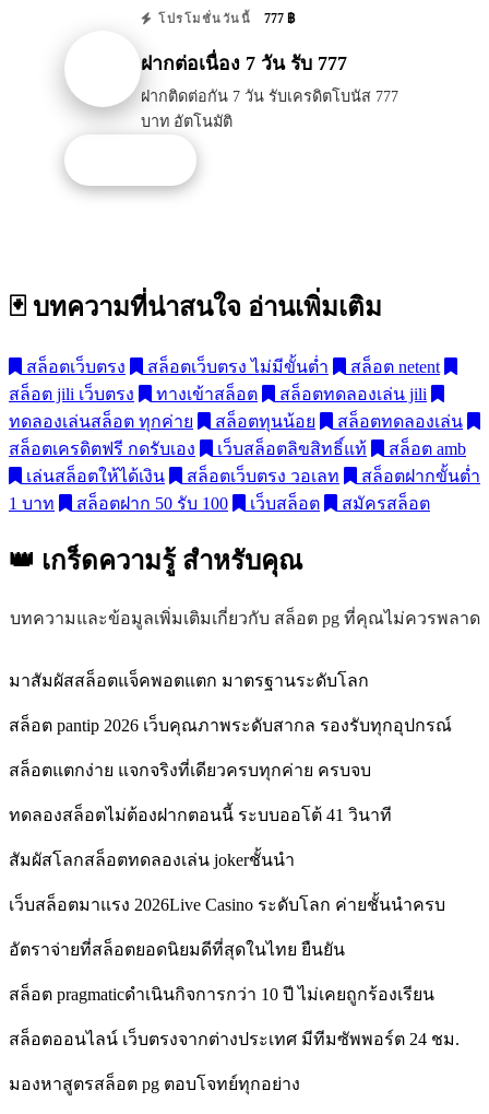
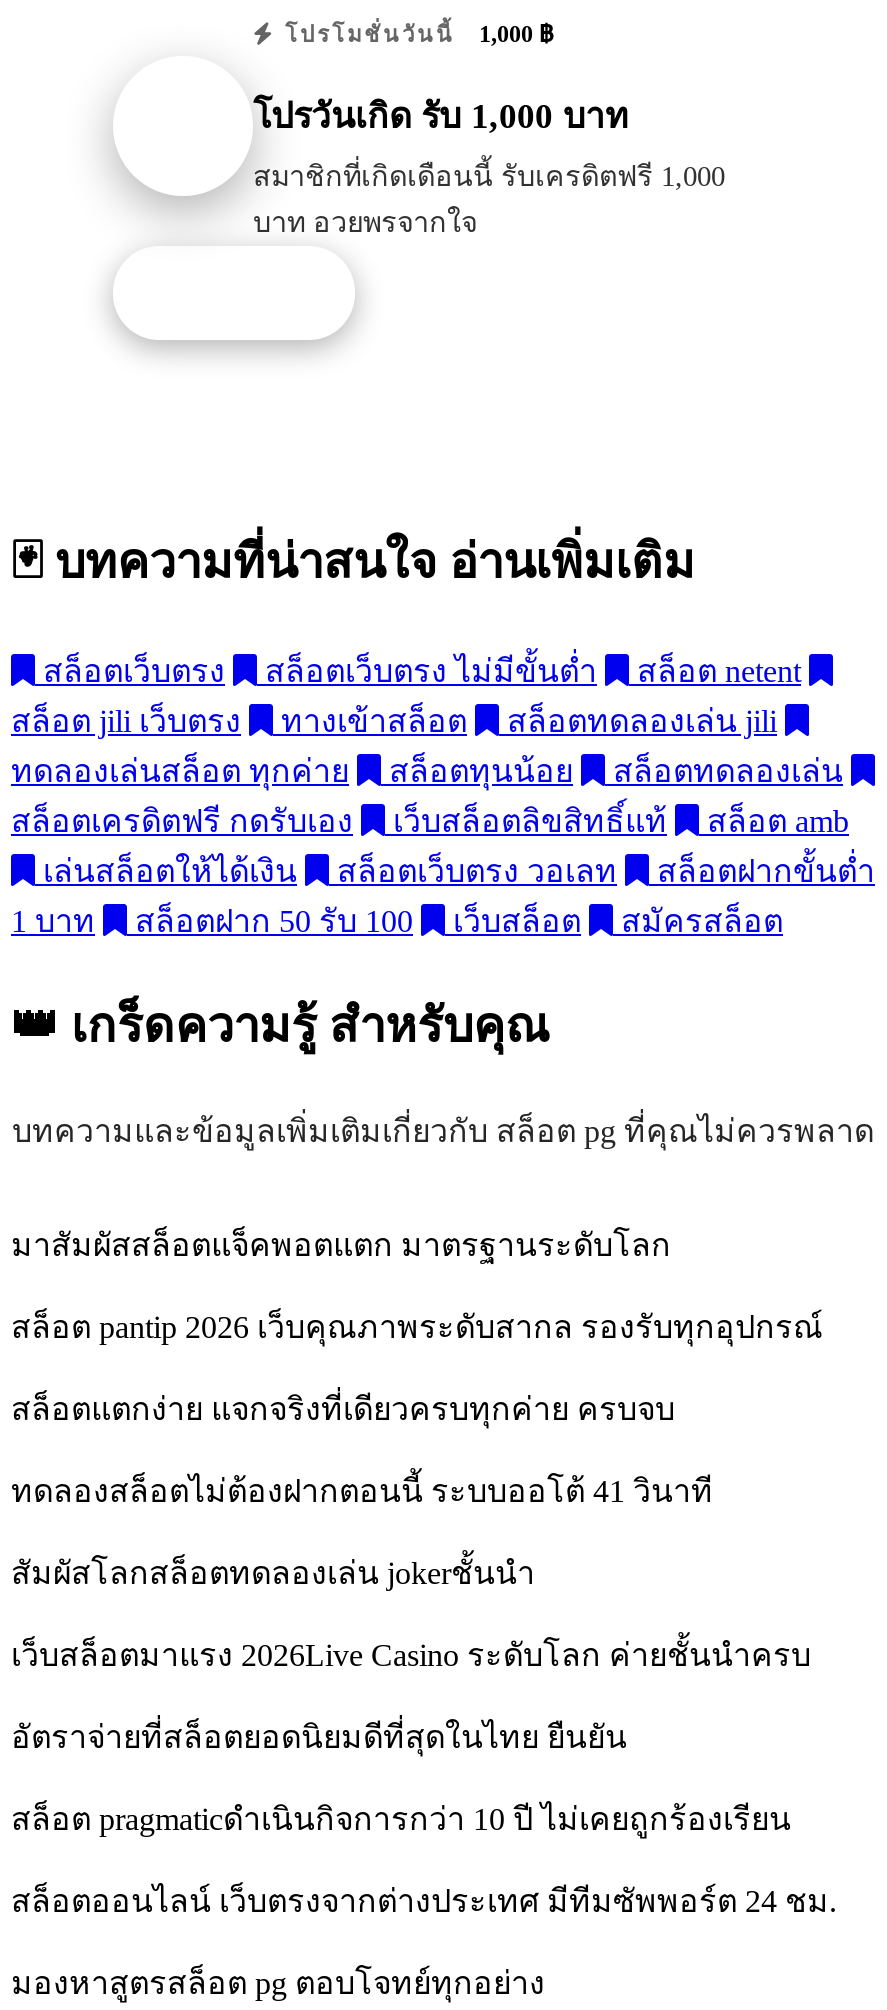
- โปรโมชั่นวันนี้ 777 ฿
+ โปรโมชั่นวันนี้ 1,000 ฿

- ฝากต่อเนื่อง 7 วัน รับ 777
+ โปรวันเกิด รับ 1,000 บาท

- ฝากติดต่อกัน 7 วัน รับเครดิตโบนัส 777
- บาท อัตโนมัติ
+ สมาชิกที่เกิดเดือนนี้ รับเครดิตฟรี 1,000
+ บาท อวยพรจากใจ
